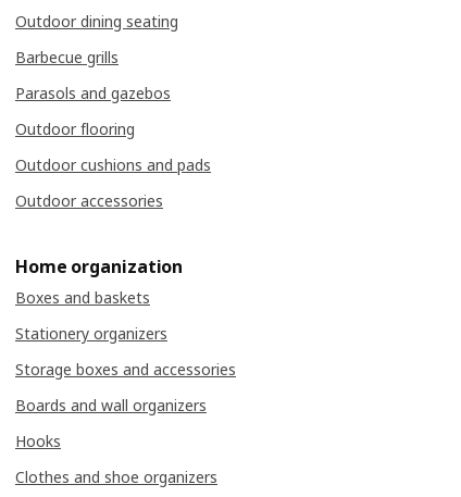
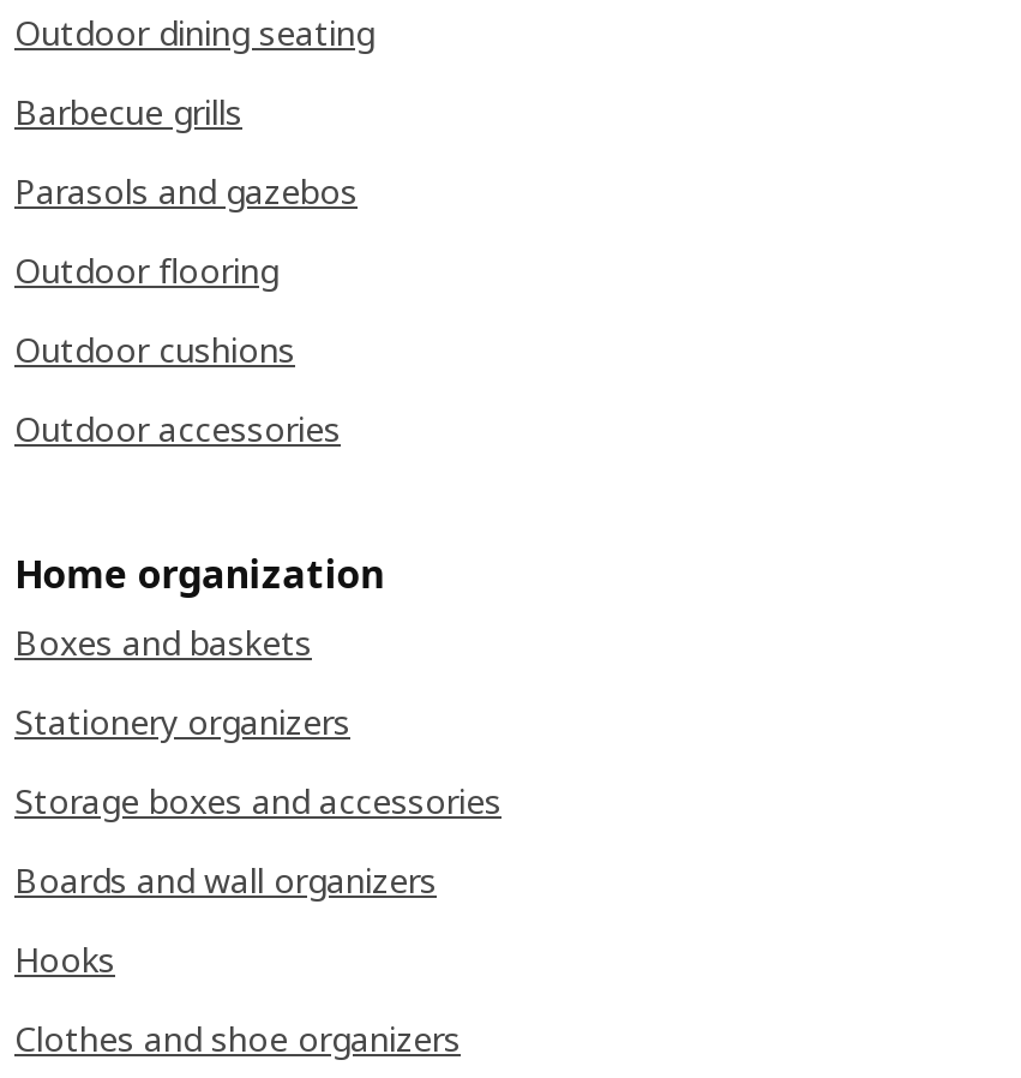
- Outdoor cushions and pads
+ Outdoor cushions
